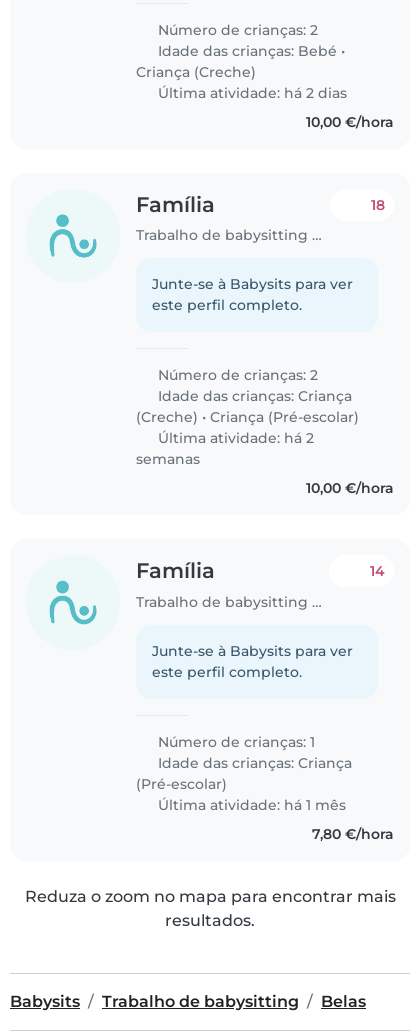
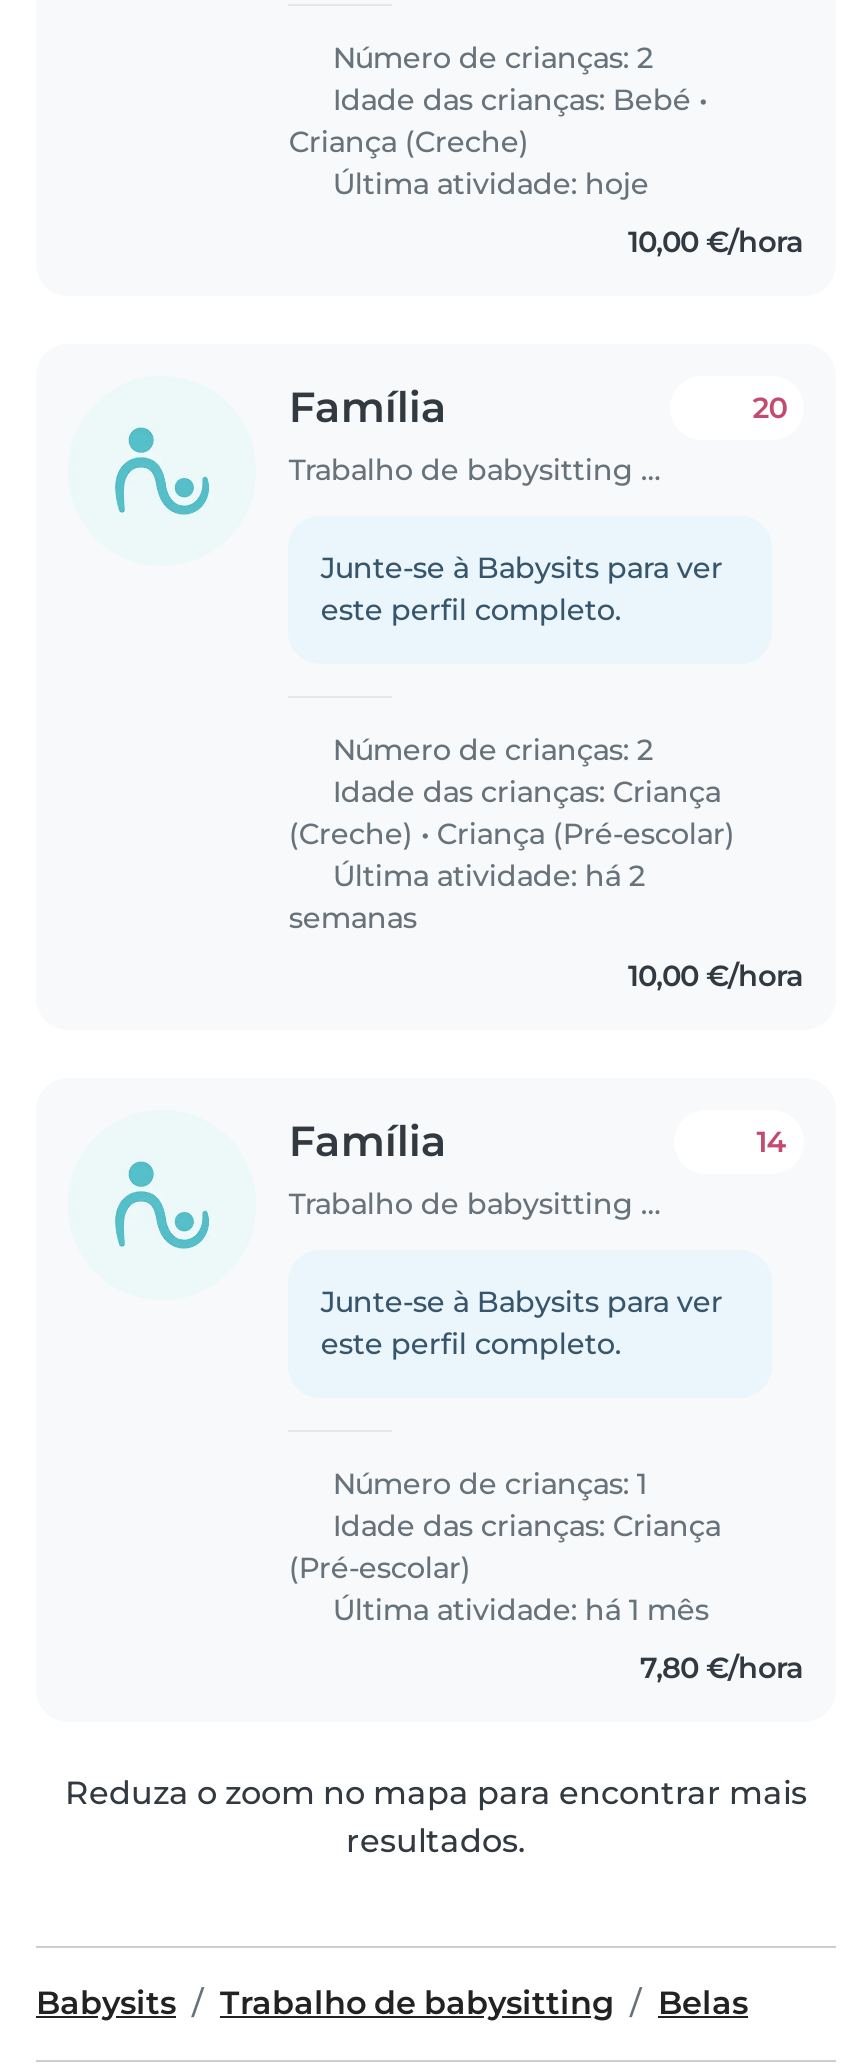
- Última atividade: há 2 dias
+ Última atividade: hoje

- 18
+ 20
